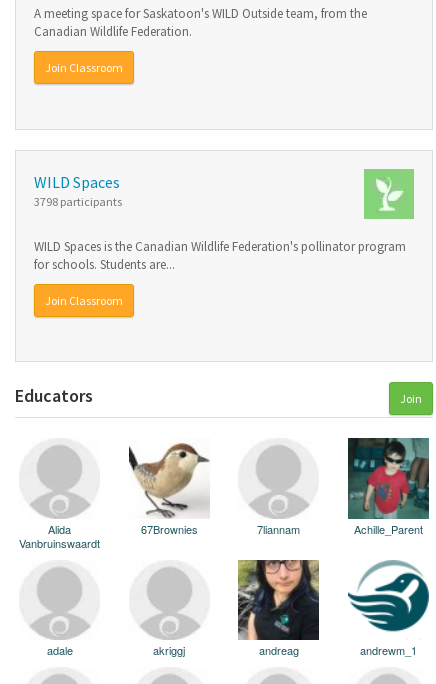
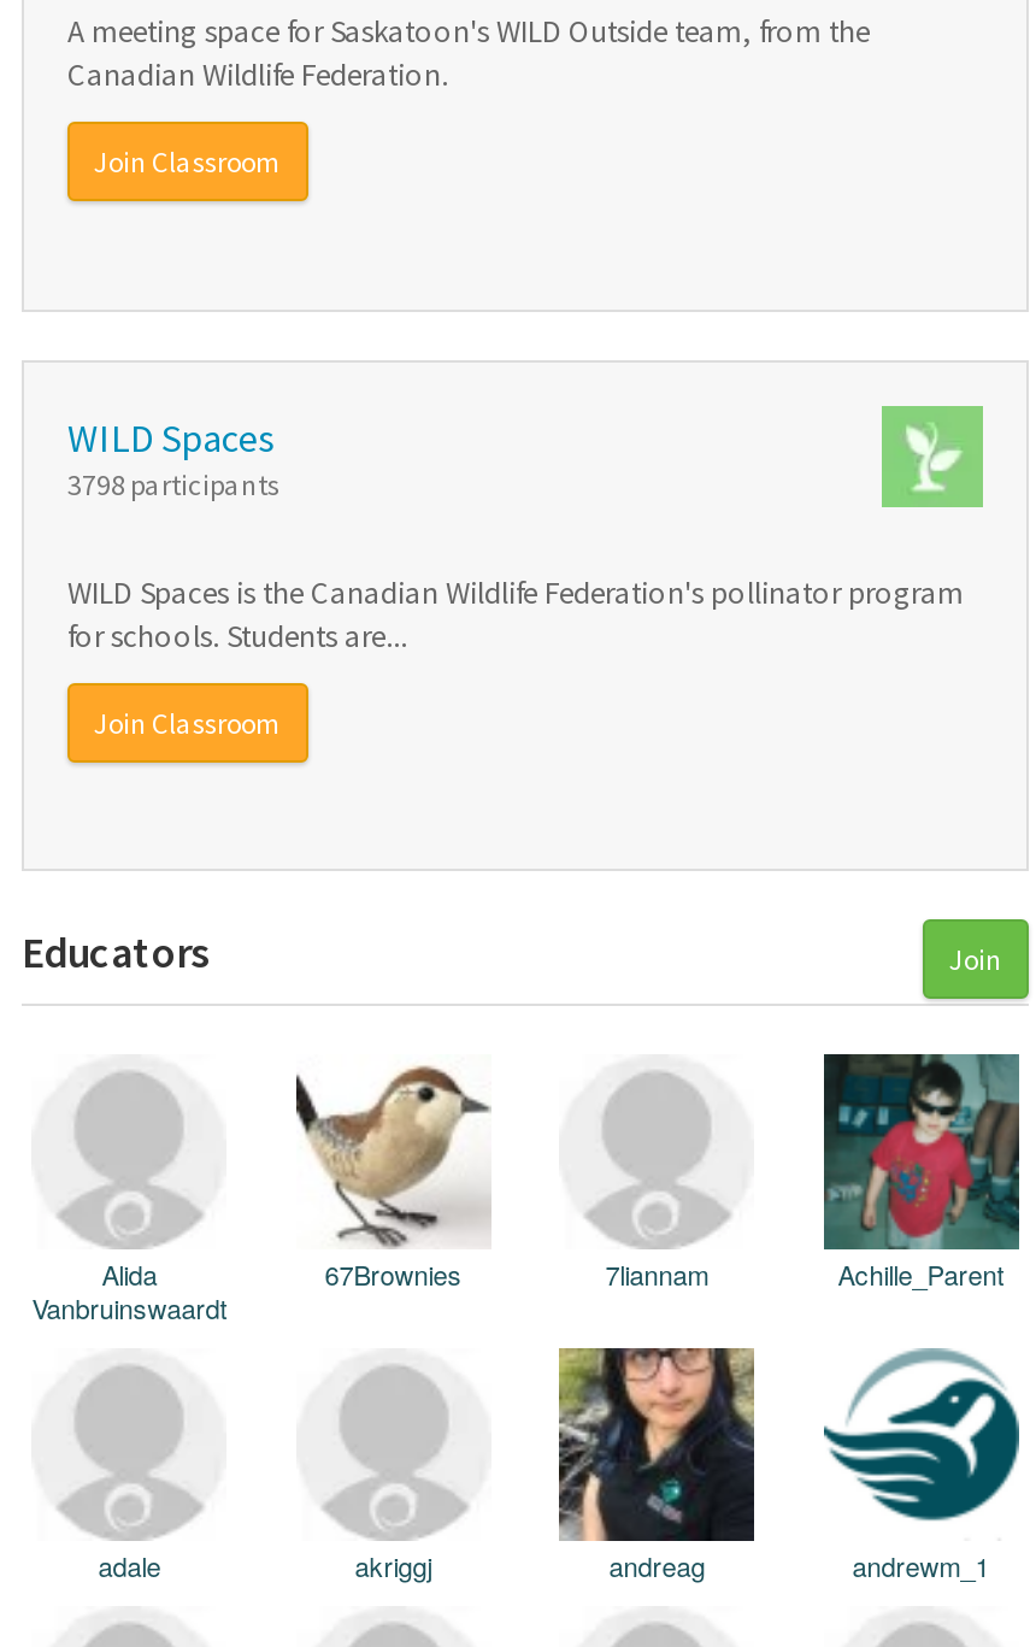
- [image]
+ [image]
